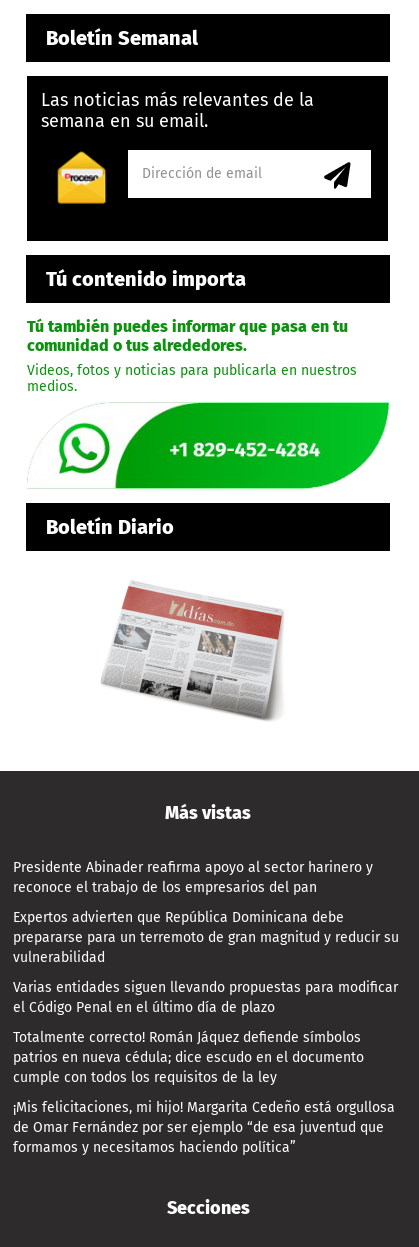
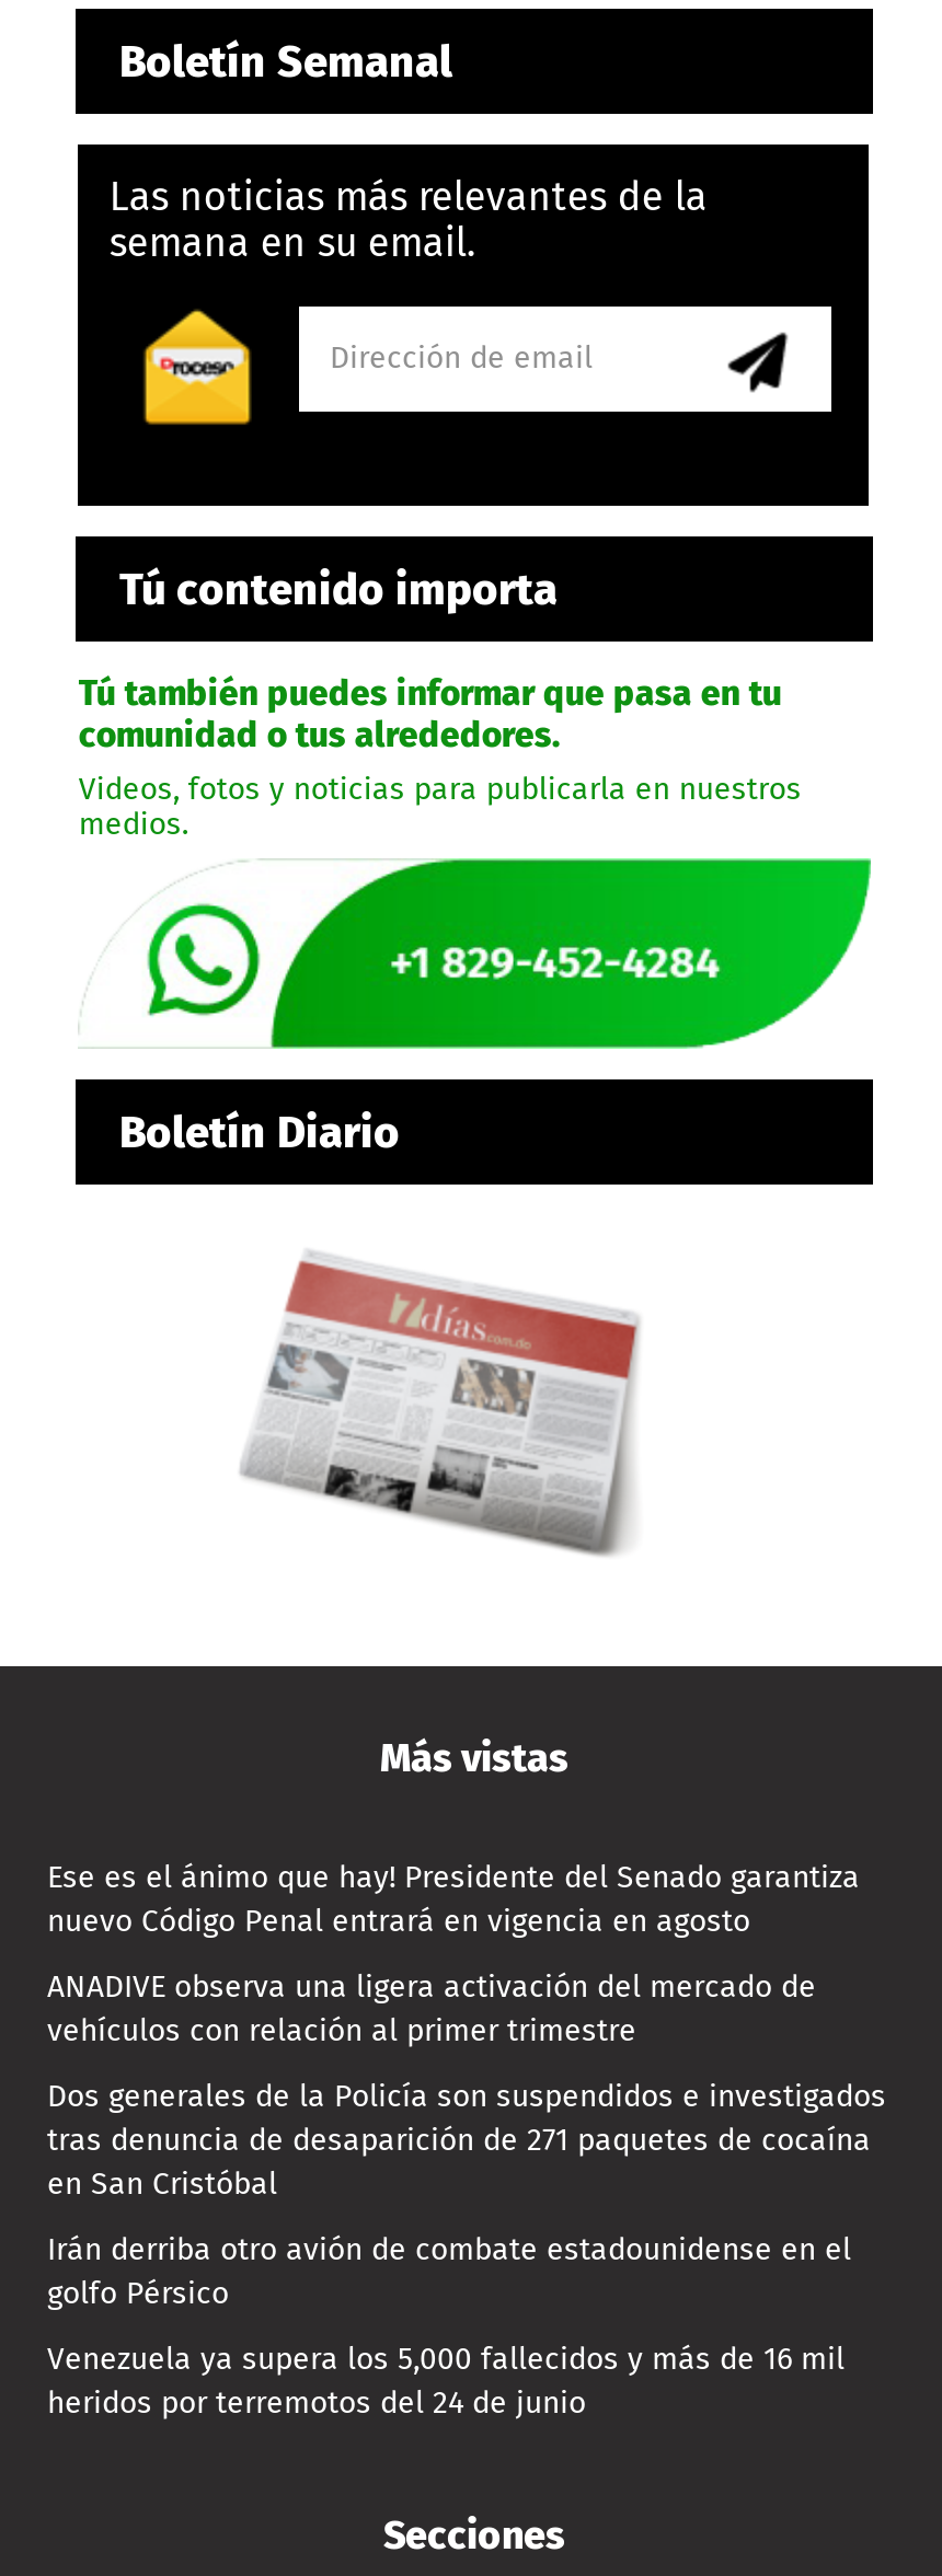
- Presidente Abinader reafirma apoyo al sector harinero y
- reconoce el trabajo de los empresarios del pan
+ Ese es el ánimo que hay! Presidente del Senado garantiza
+ nuevo Código Penal entrará en vigencia en agosto

- Expertos advierten que República Dominicana debe
- prepararse para un terremoto de gran magnitud y reducir su
- vulnerabilidad
+ ANADIVE observa una ligera activación del mercado de
+ vehículos con relación al primer trimestre

- Varias entidades siguen llevando propuestas para modificar
- el Código Penal en el último día de plazo
+ Dos generales de la Policía son suspendidos e investigados
+ tras denuncia de desaparición de 271 paquetes de cocaína
+ en San Cristóbal

- Totalmente correcto! Román Jáquez defiende símbolos
- patrios en nueva cédula; dice escudo en el documento
- cumple con todos los requisitos de la ley
+ Irán derriba otro avión de combate estadounidense en el
+ golfo Pérsico

- ¡Mis felicitaciones, mi hijo! Margarita Cedeño está orgullosa
- de Omar Fernández por ser ejemplo “de esa juventud que
- formamos y necesitamos haciendo política”
+ Venezuela ya supera los 5,000 fallecidos y más de 16 mil
+ heridos por terremotos del 24 de junio
